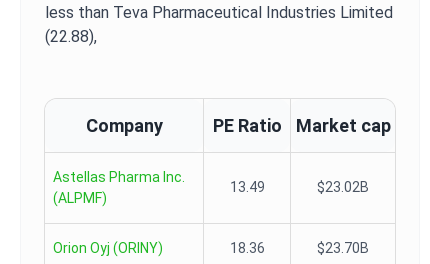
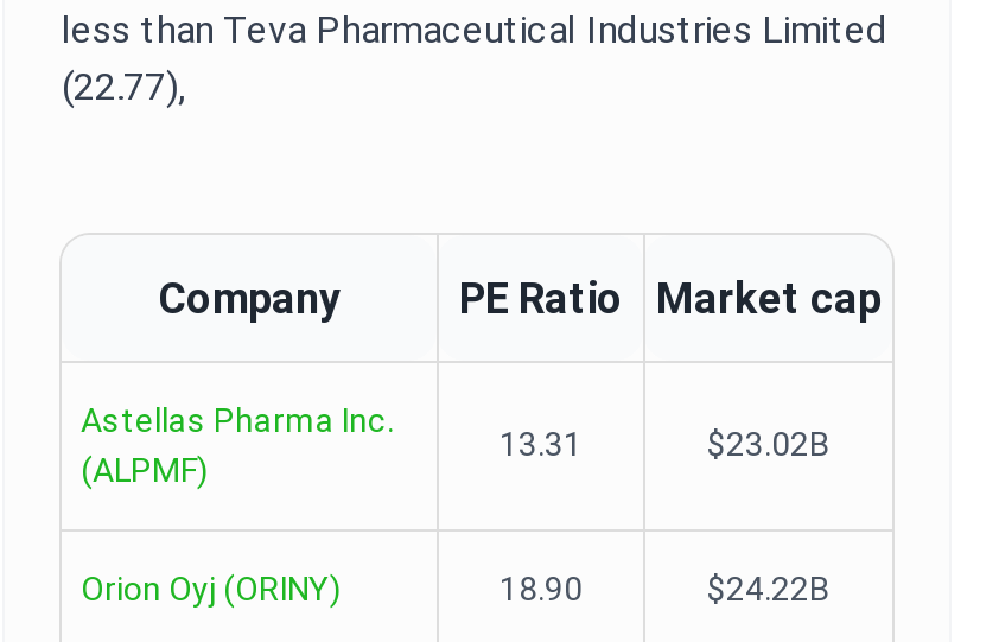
- (22.88),
+ (22.77),

- 13.49
+ 13.31

- 18.36
- $23.70B
+ 18.90
+ $24.22B
